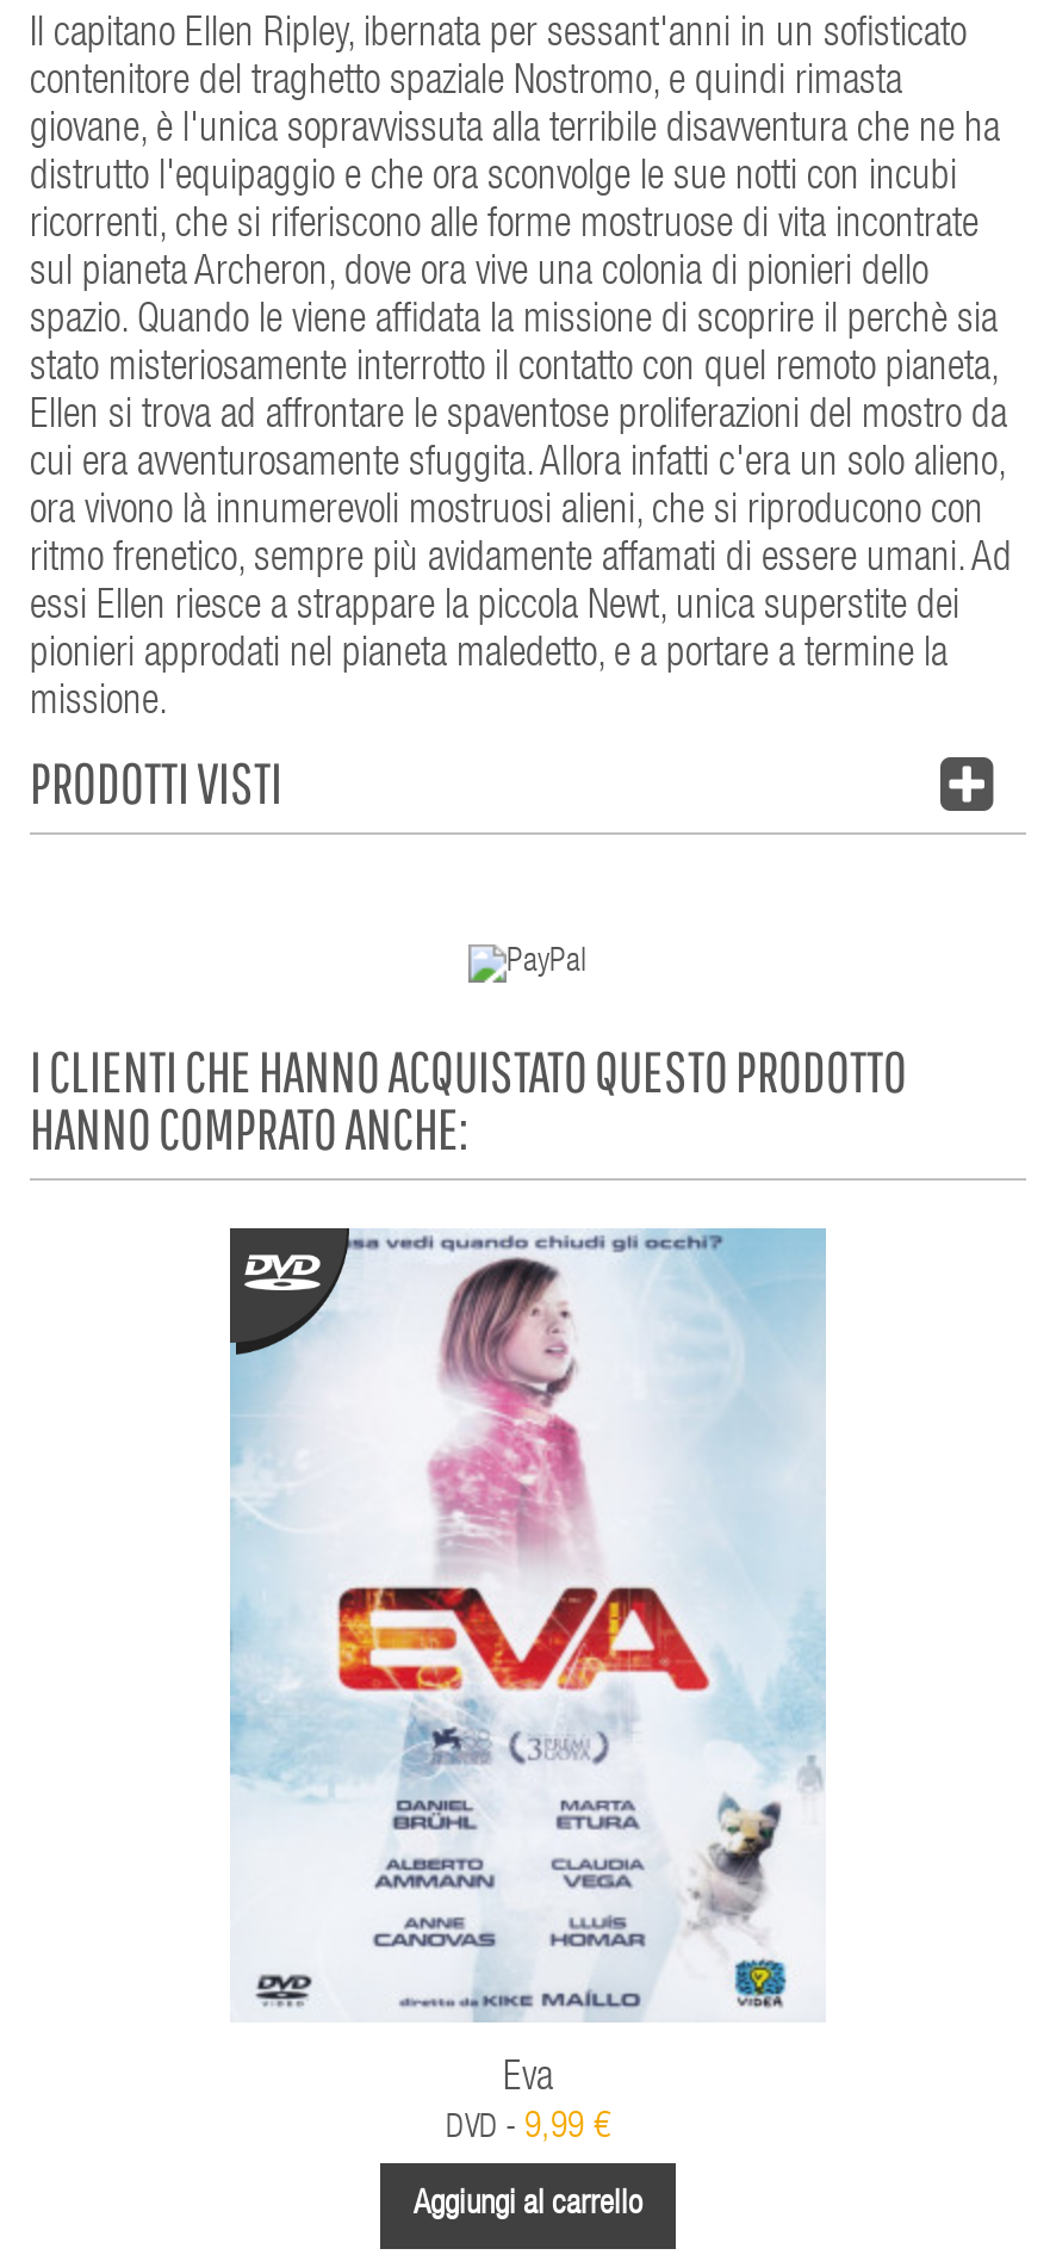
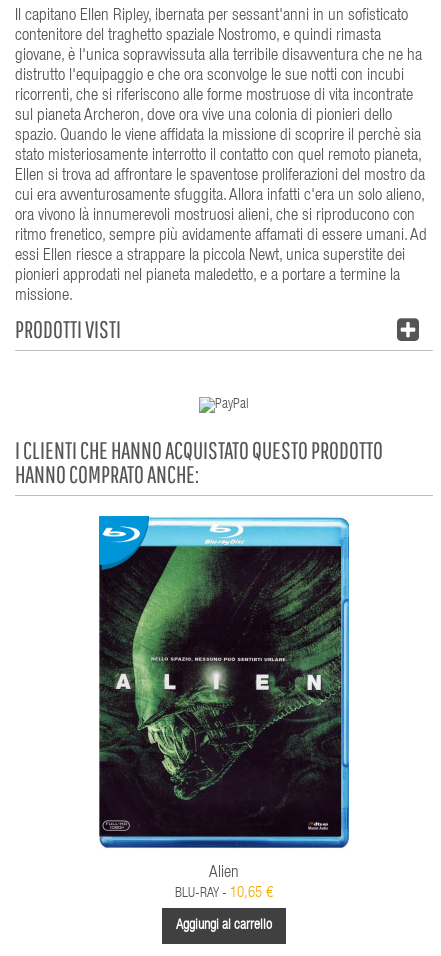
- [image]
- Eva
- DVD - 9,99 €
+ [image]
+ Alien
+ BLU-RAY - 10,65 €
